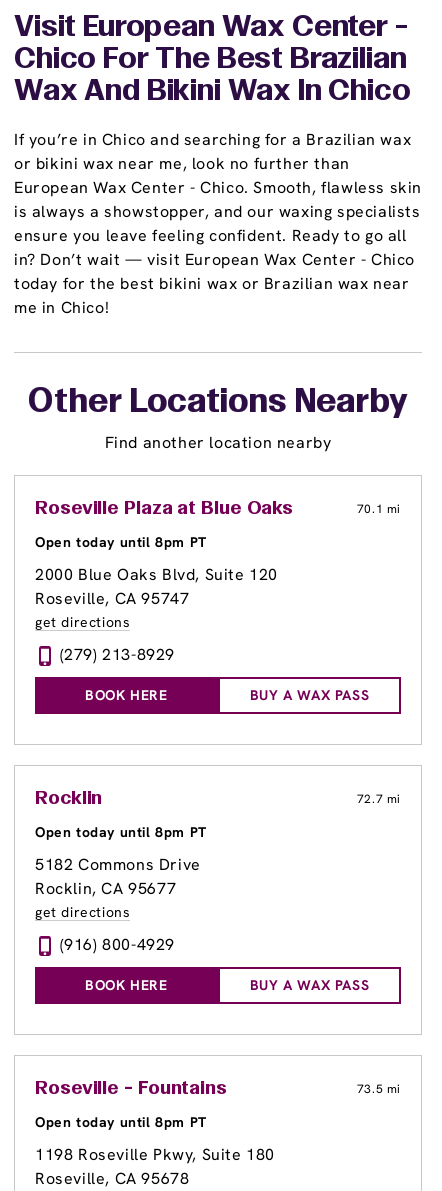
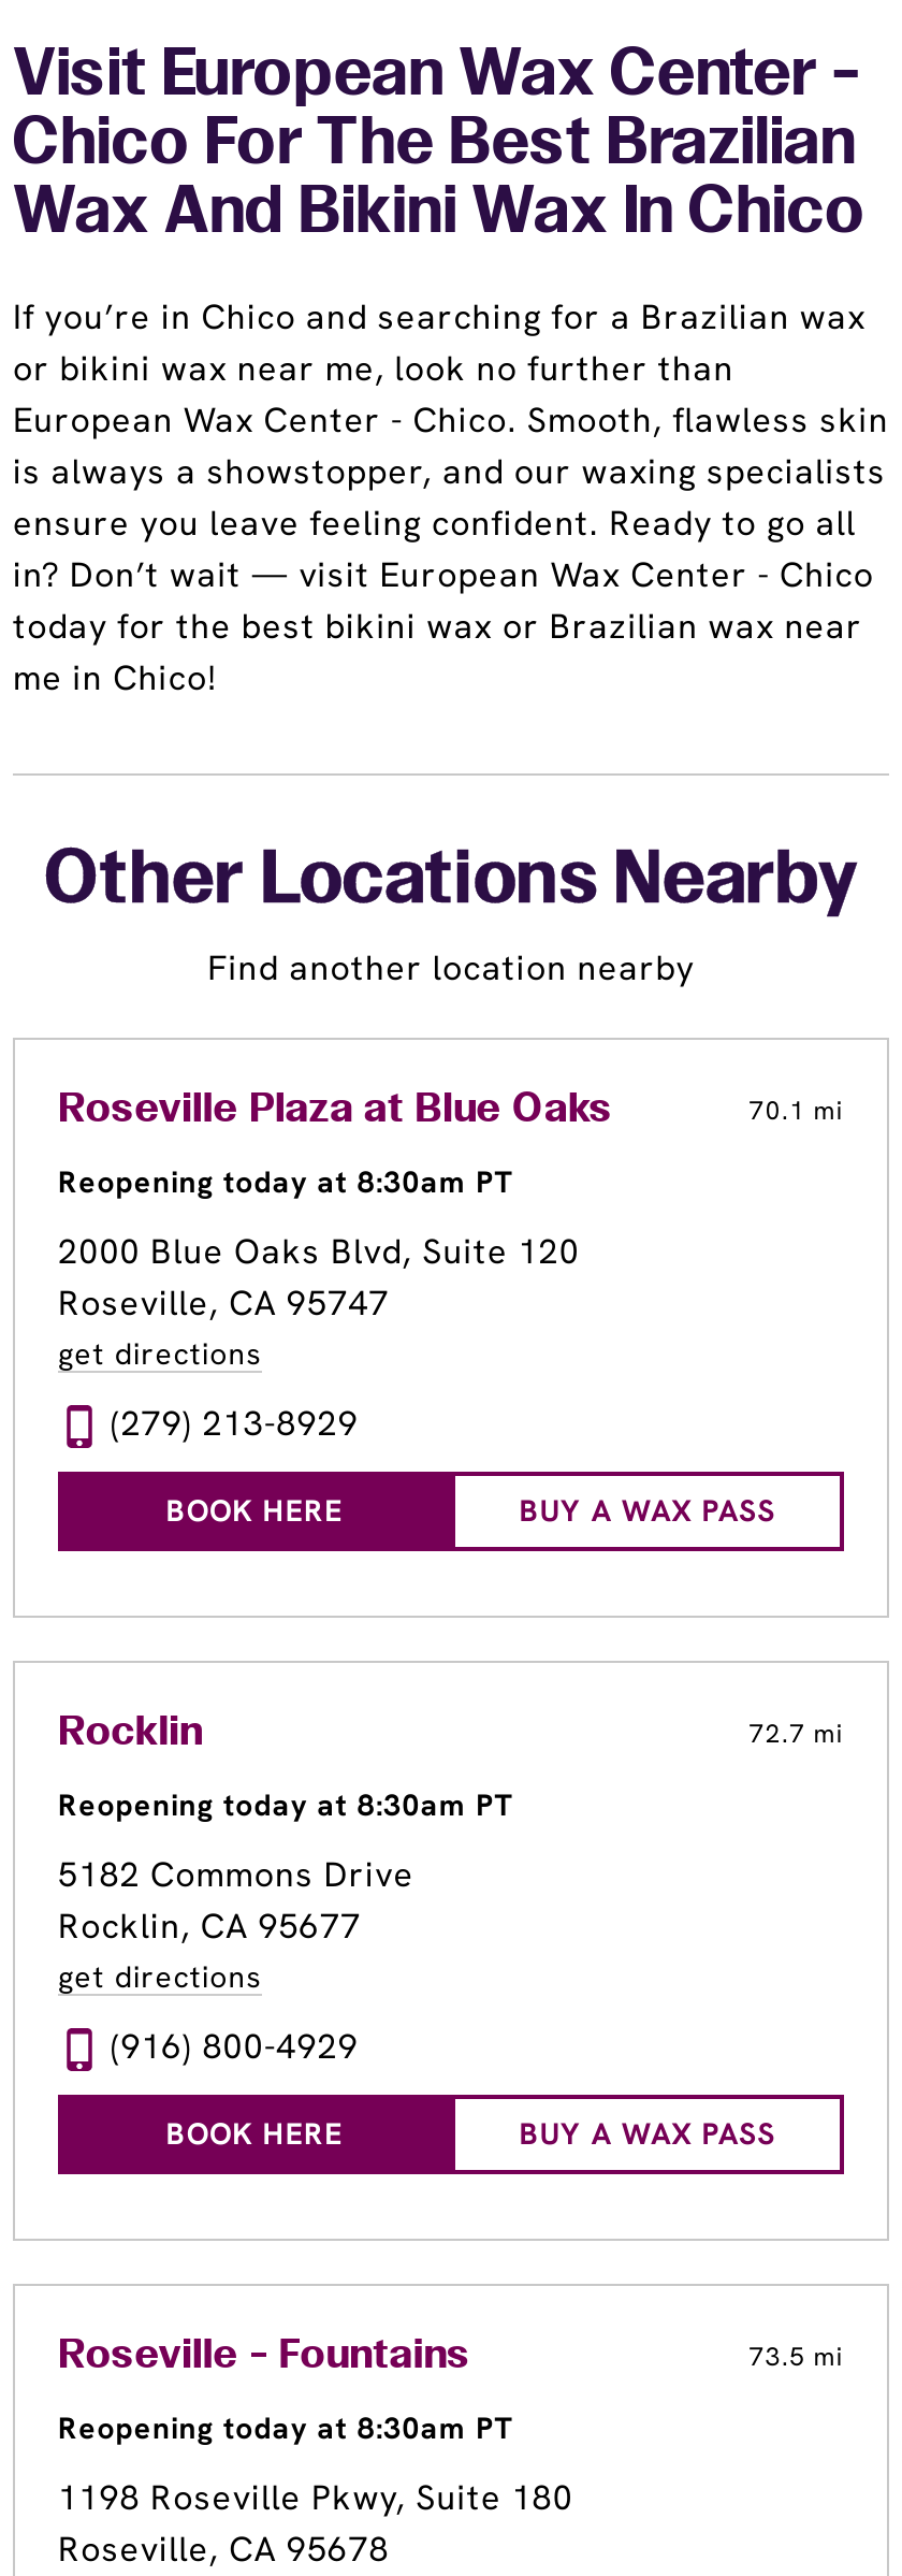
- Open today until 8pm PT
+ Reopening today at 8:30am PT

- Open today until 8pm PT
+ Reopening today at 8:30am PT

- Open today until 8pm PT
+ Reopening today at 8:30am PT
